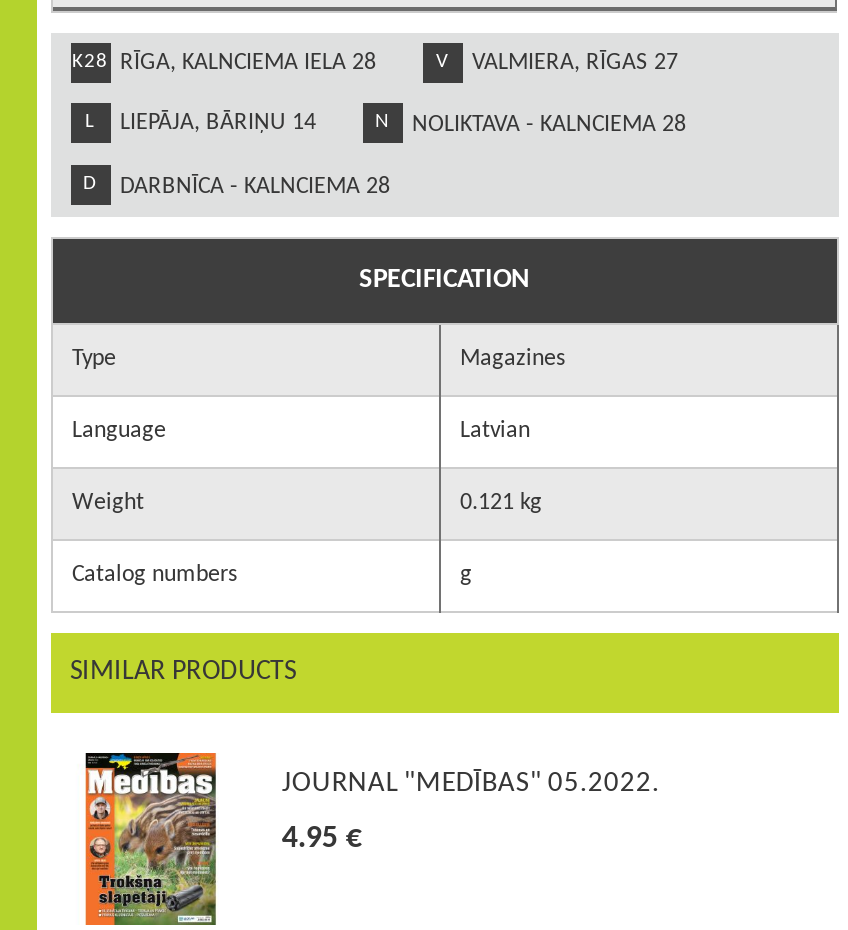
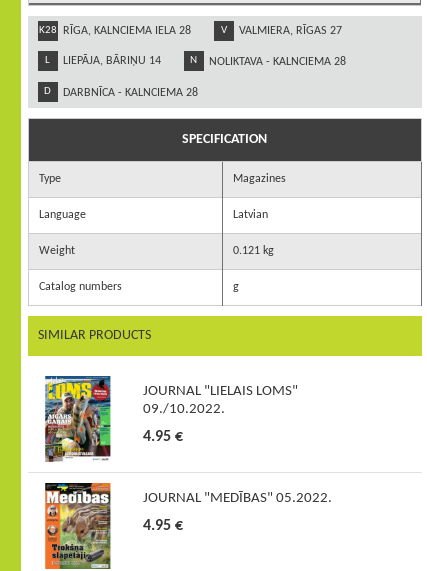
+ [image]
+ JOURNAL "LIELAIS LOMS"
+ 09./10.2022.
+ 4.95 €
